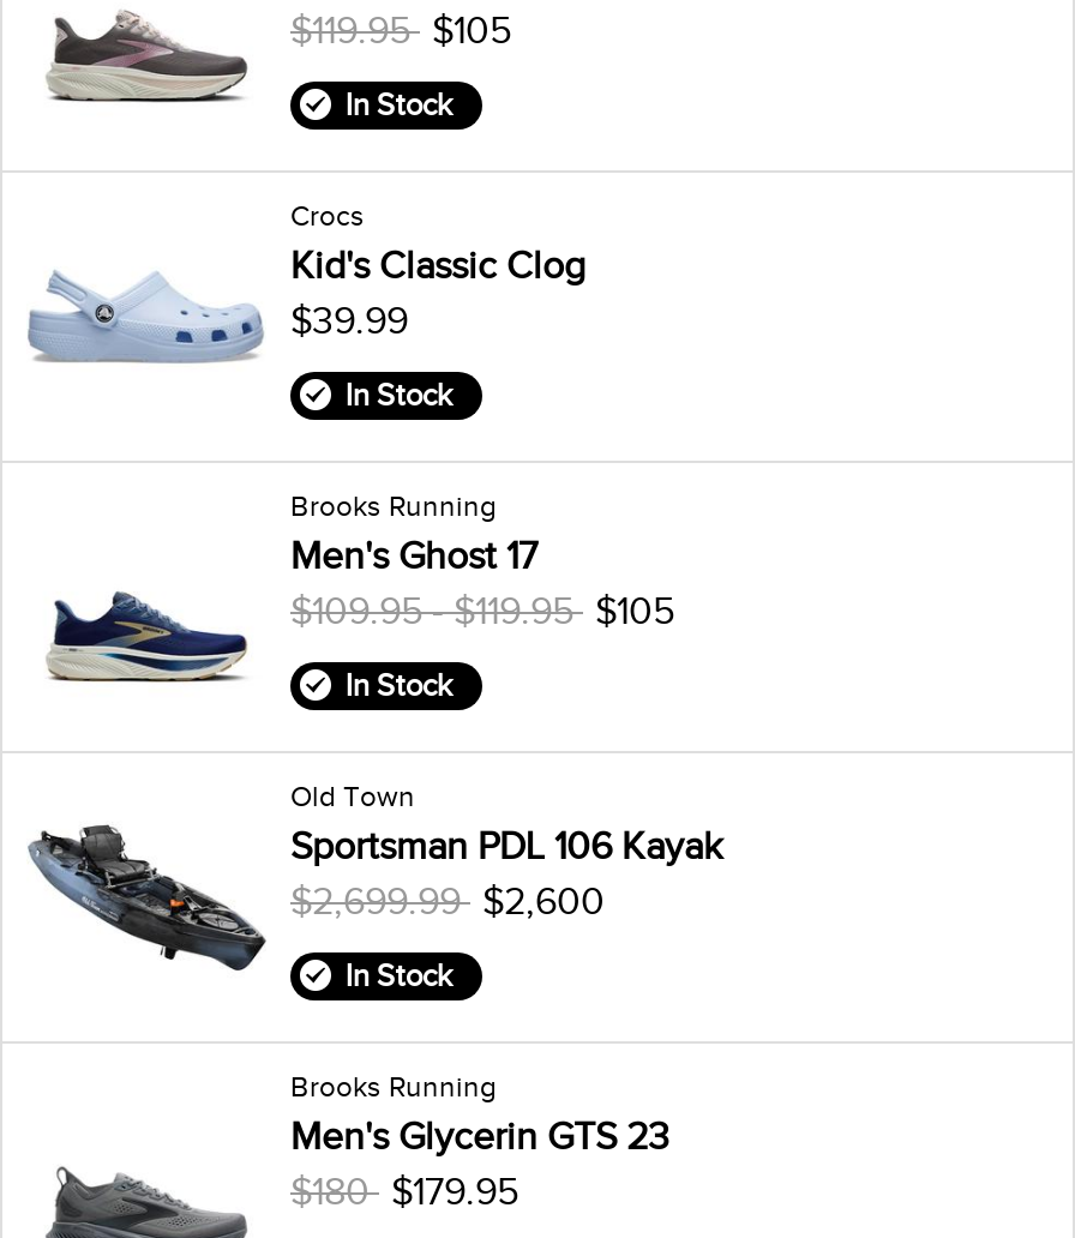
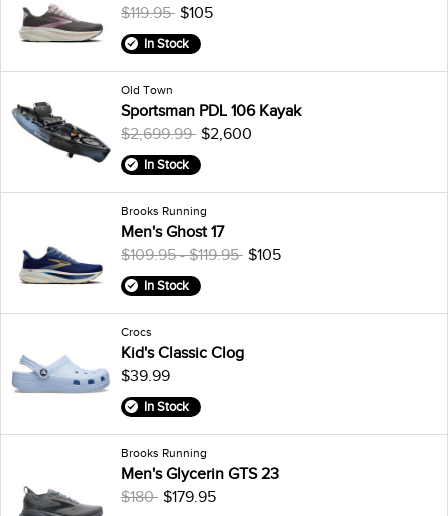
moved down: [image] | Crocs | Kid's Classic Clog | $39.99

moved up: [image] | Old Town | Sportsman PDL 106 Kayak | $2,699.99 $2,600
